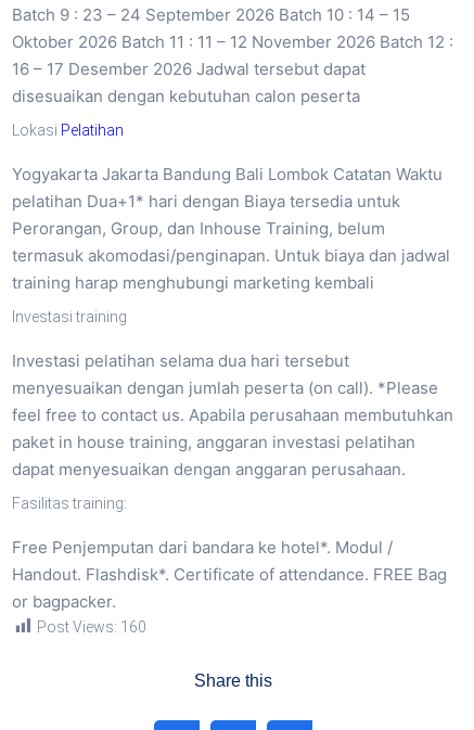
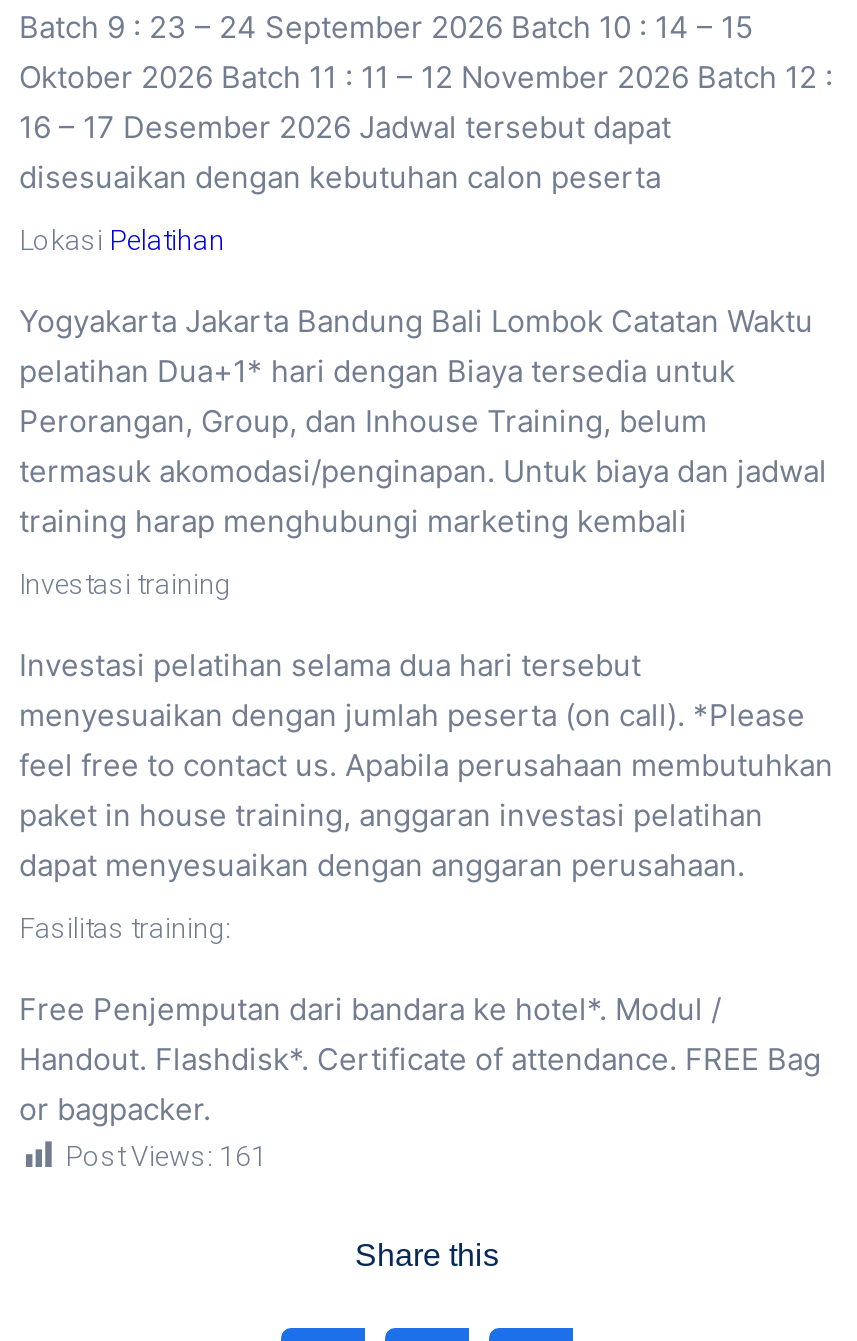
- Post Views: 160
+ Post Views: 161
